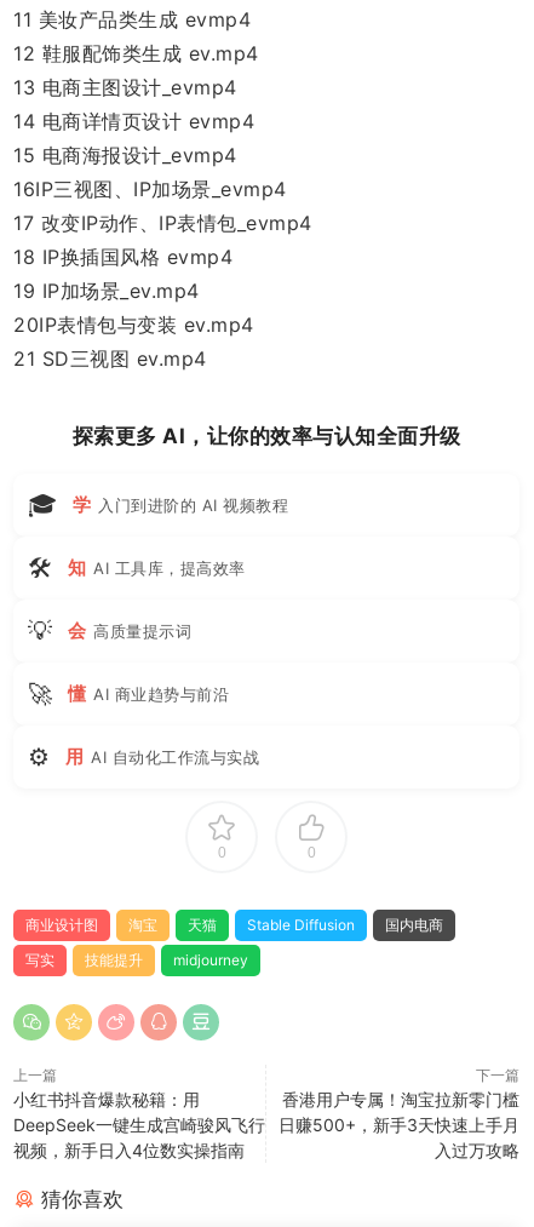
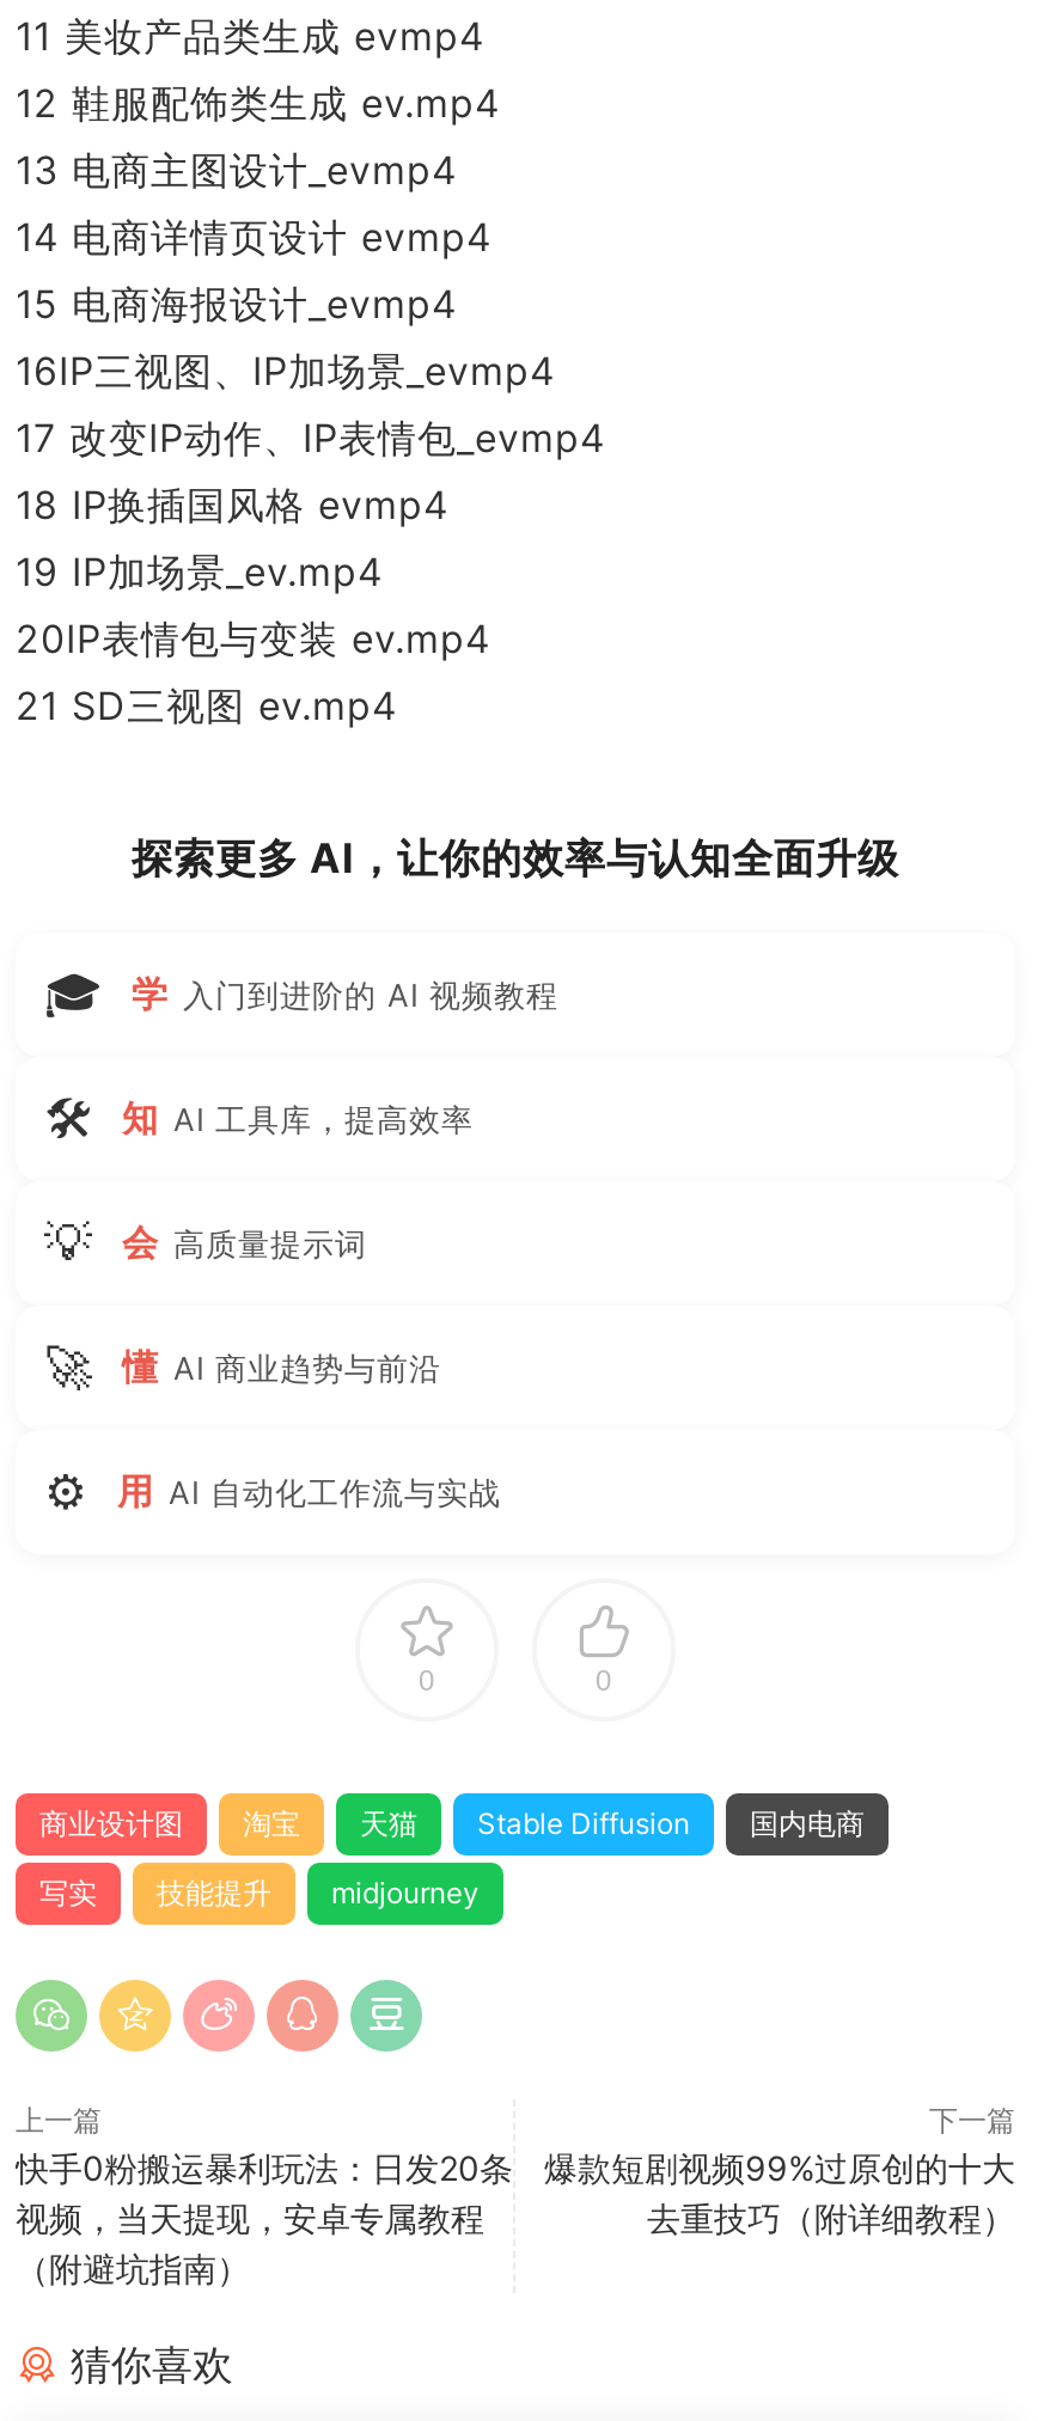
- 小红书抖音爆款秘籍：用
- DeepSeek一键生成宫崎骏风飞行
- 视频，新手日入4位数实操指南
+ 快手0粉搬运暴利玩法：日发20条
+ 视频，当天提现，安卓专属教程
+ （附避坑指南）

- 香港用户专属！淘宝拉新零门槛
- 日赚500+，新手3天快速上手月
- 入过万攻略
+ 爆款短剧视频99%过原创的十大
+ 去重技巧（附详细教程）
